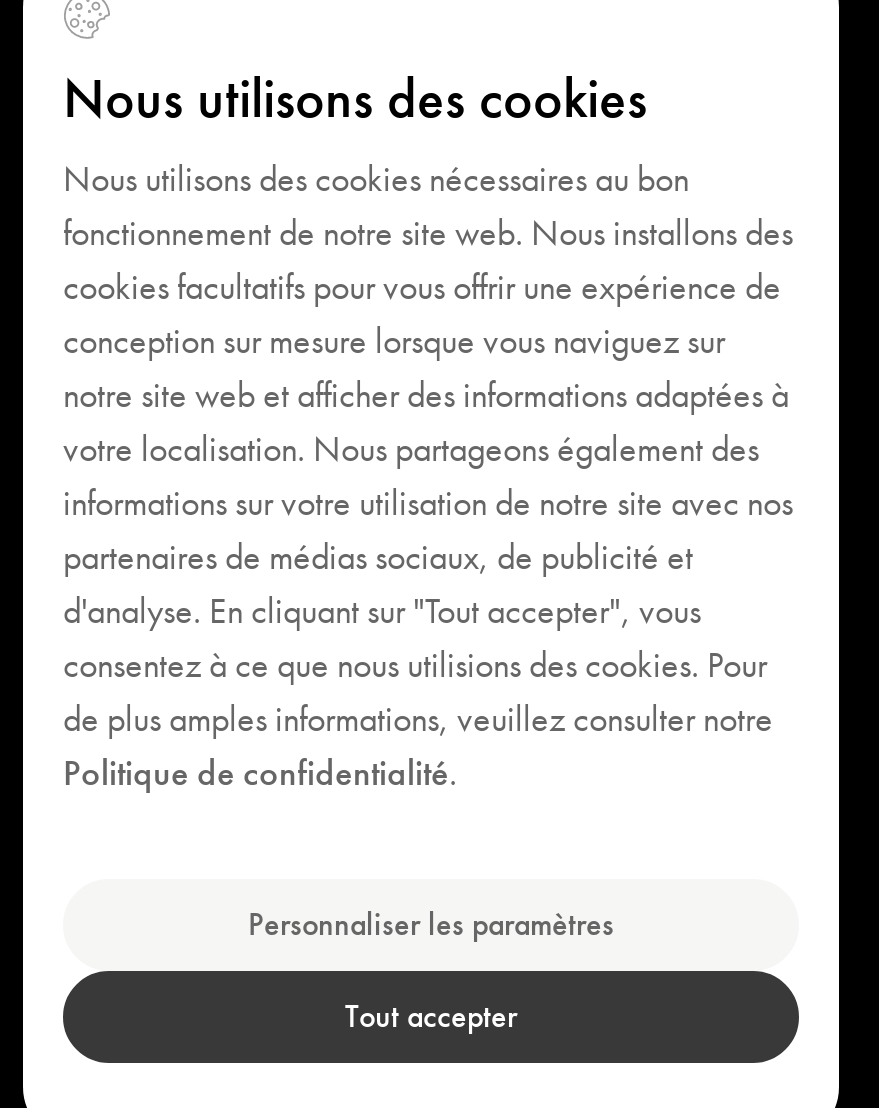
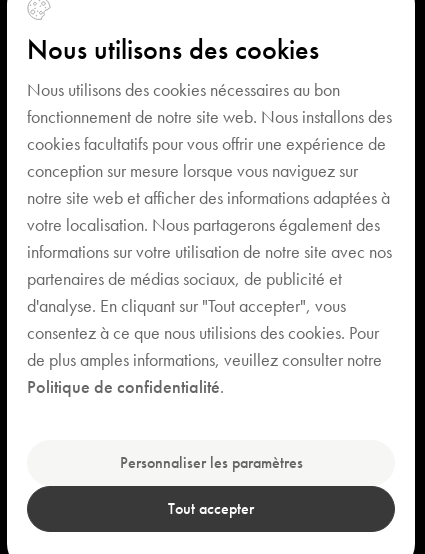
- votre localisation. Nous partageons également des
+ votre localisation. Nous partagerons également des
